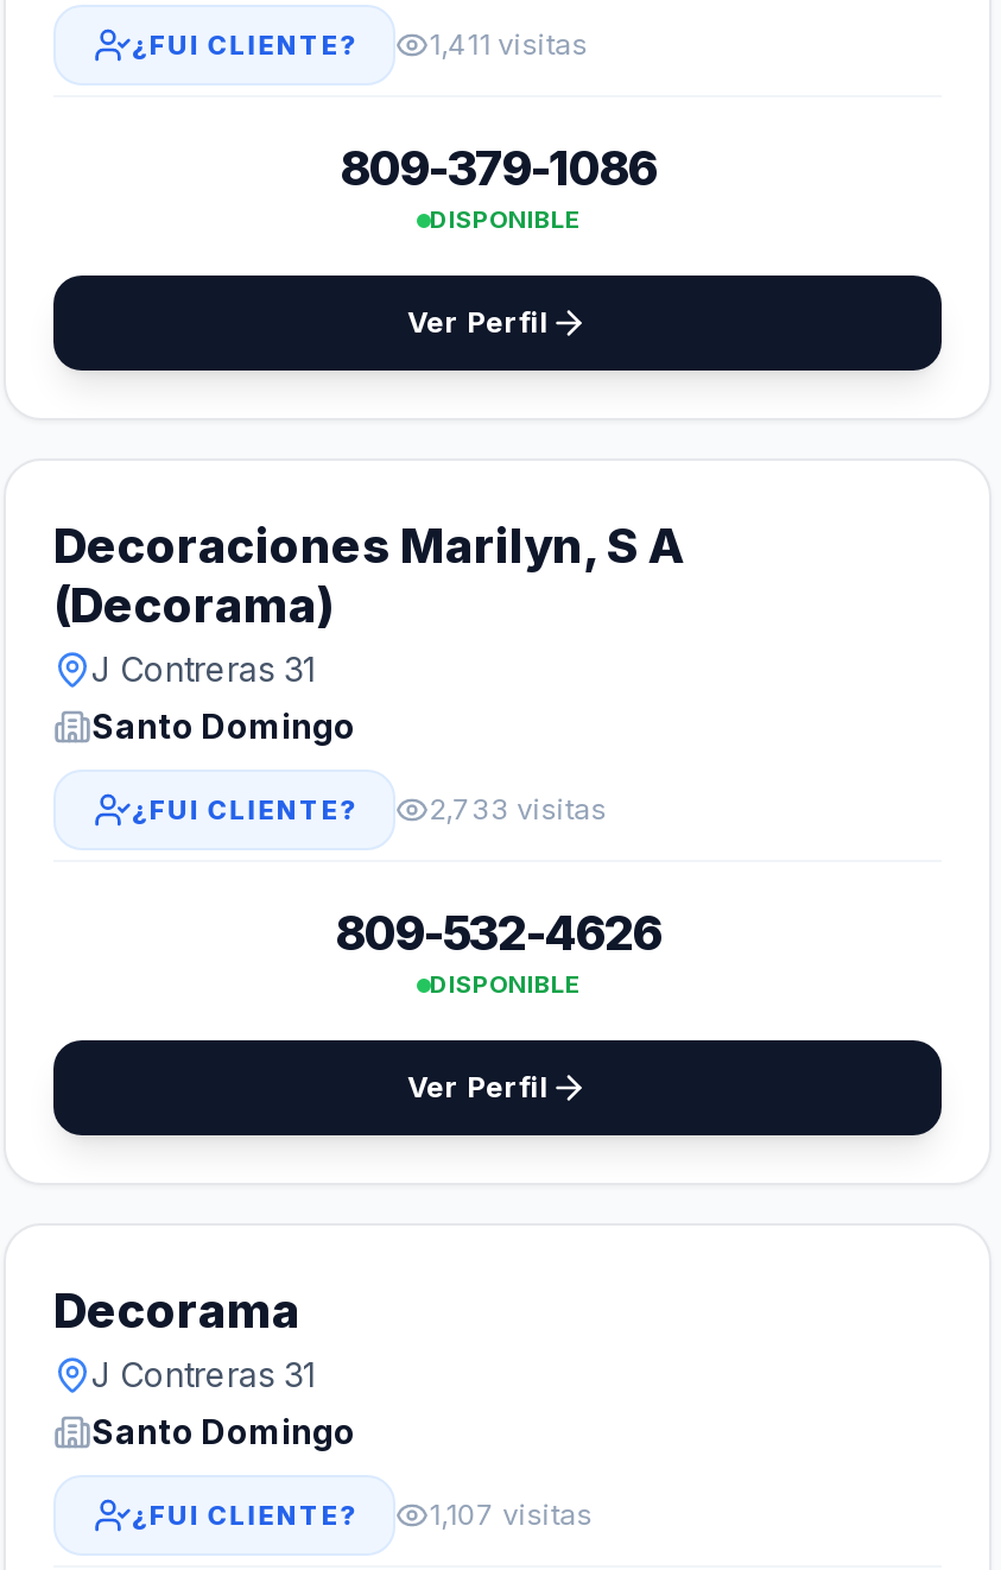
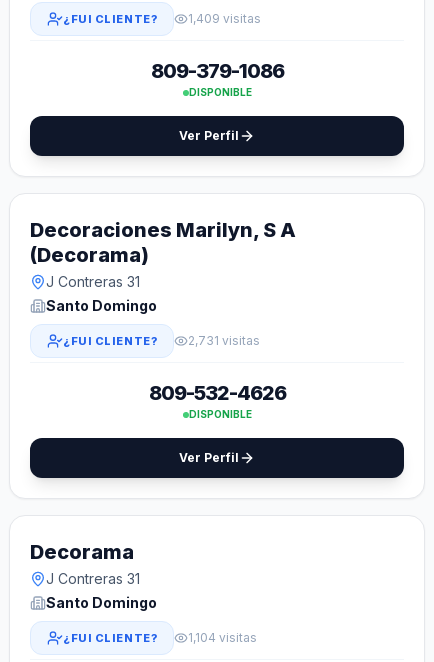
- 1,411 visitas
+ 1,409 visitas

- 2,733 visitas
+ 2,731 visitas

- 1,107 visitas
+ 1,104 visitas
